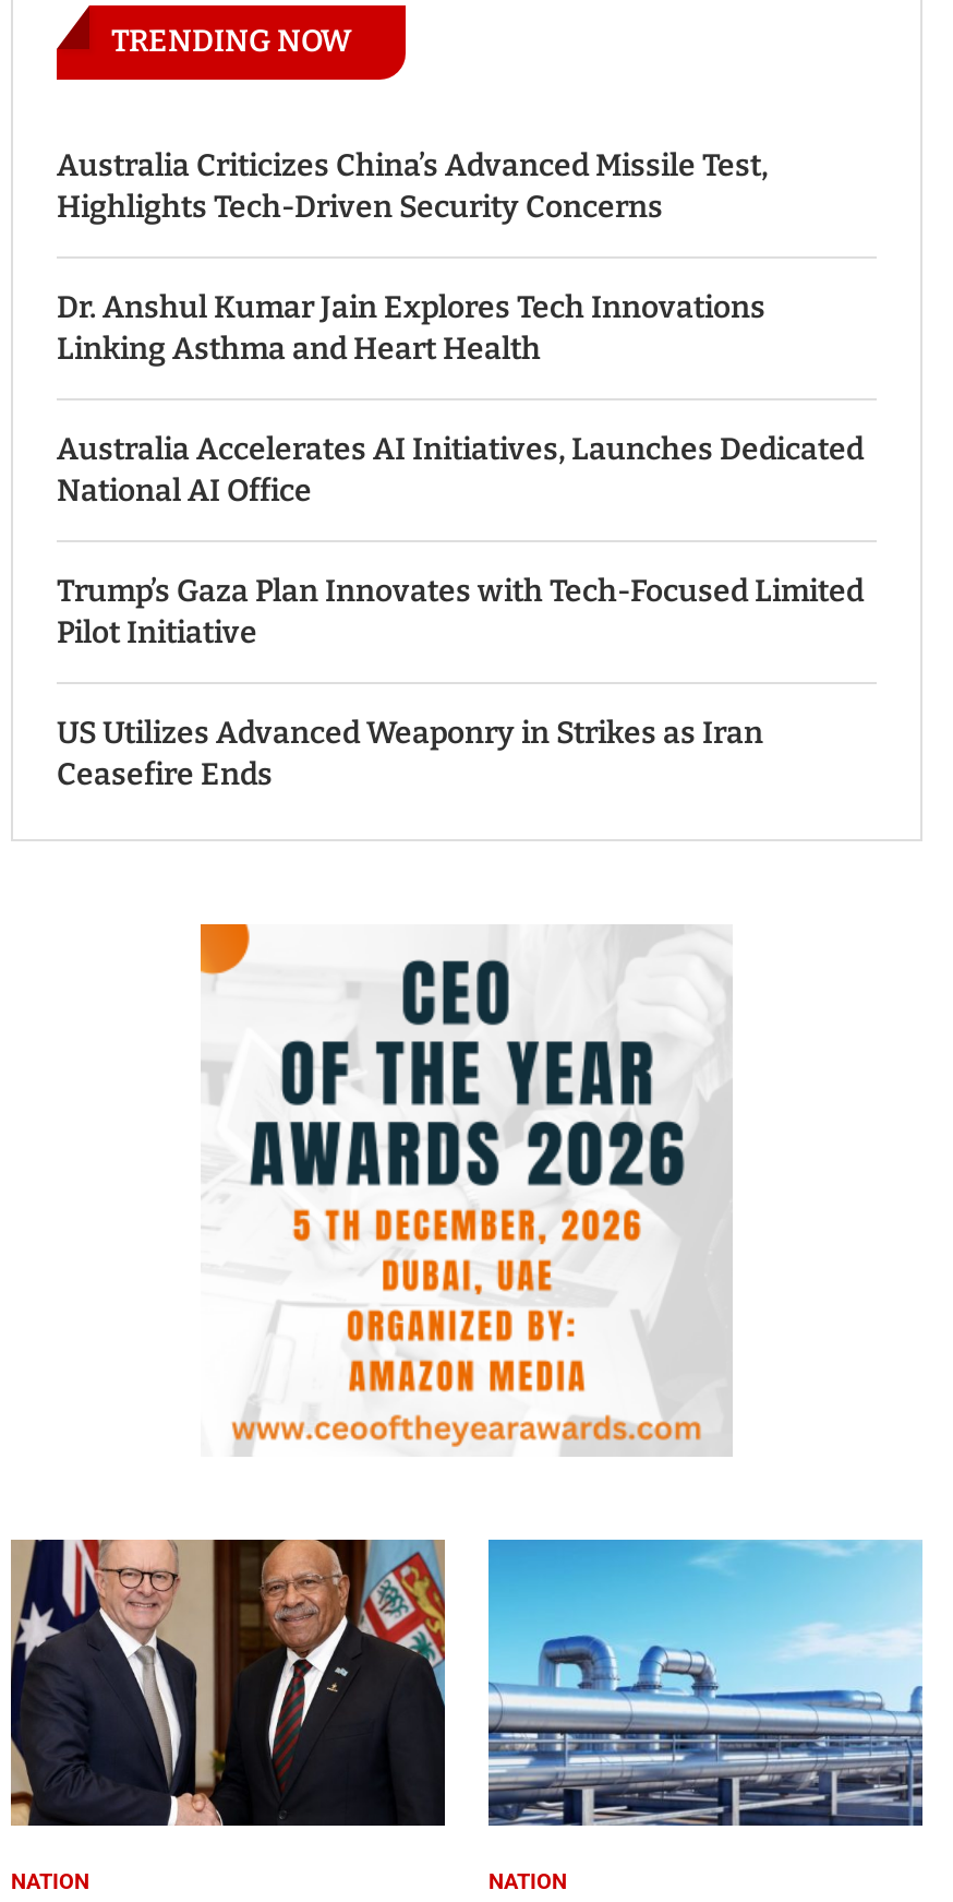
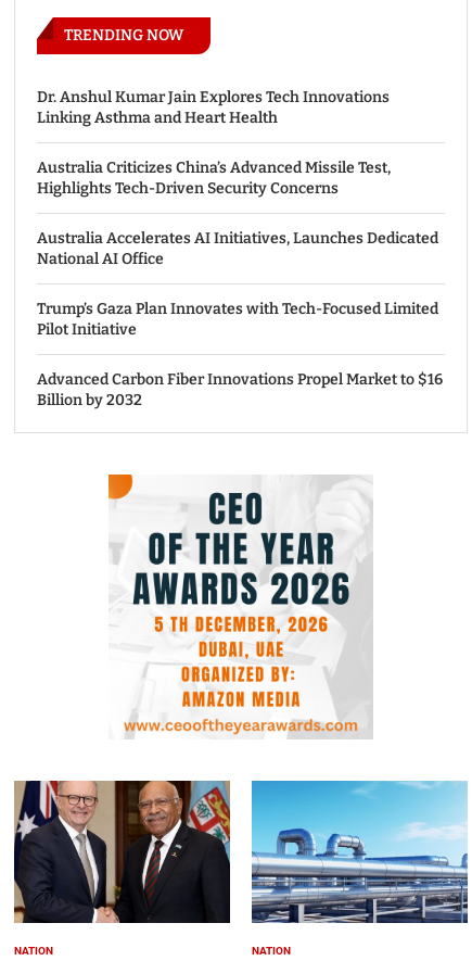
moved down: Australia Criticizes China’s Advanced Missile Test, | Highlights Tech-Driven Security Concerns

moved up: Dr. Anshul Kumar Jain Explores Tech Innovations | Linking Asthma and Heart Health

- US Utilizes Advanced Weaponry in Strikes as Iran
- Ceasefire Ends
+ Advanced Carbon Fiber Innovations Propel Market to $16
+ Billion by 2032
